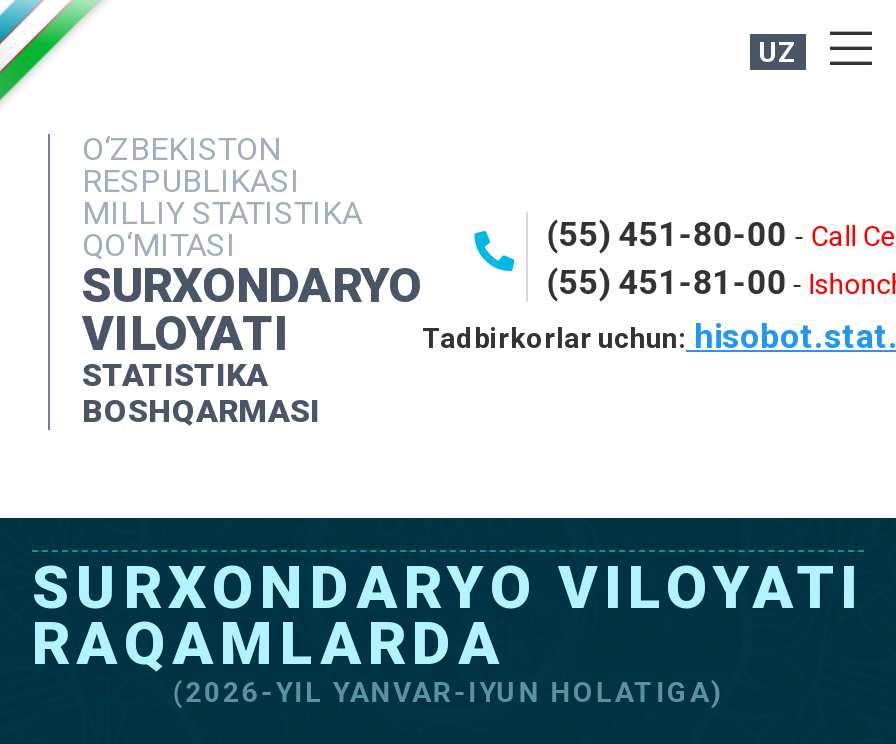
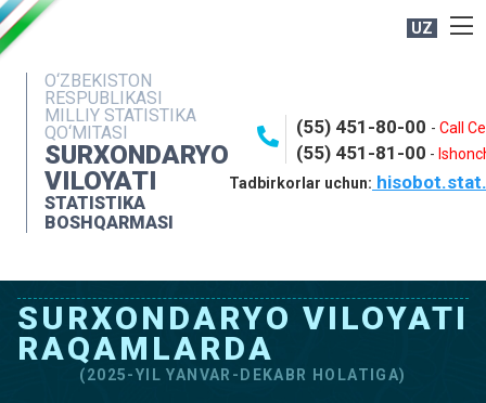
- (2026-YIL YANVAR-IYUN HOLATIGA)
+ (2025-YIL YANVAR-DEKABR HOLATIGA)
